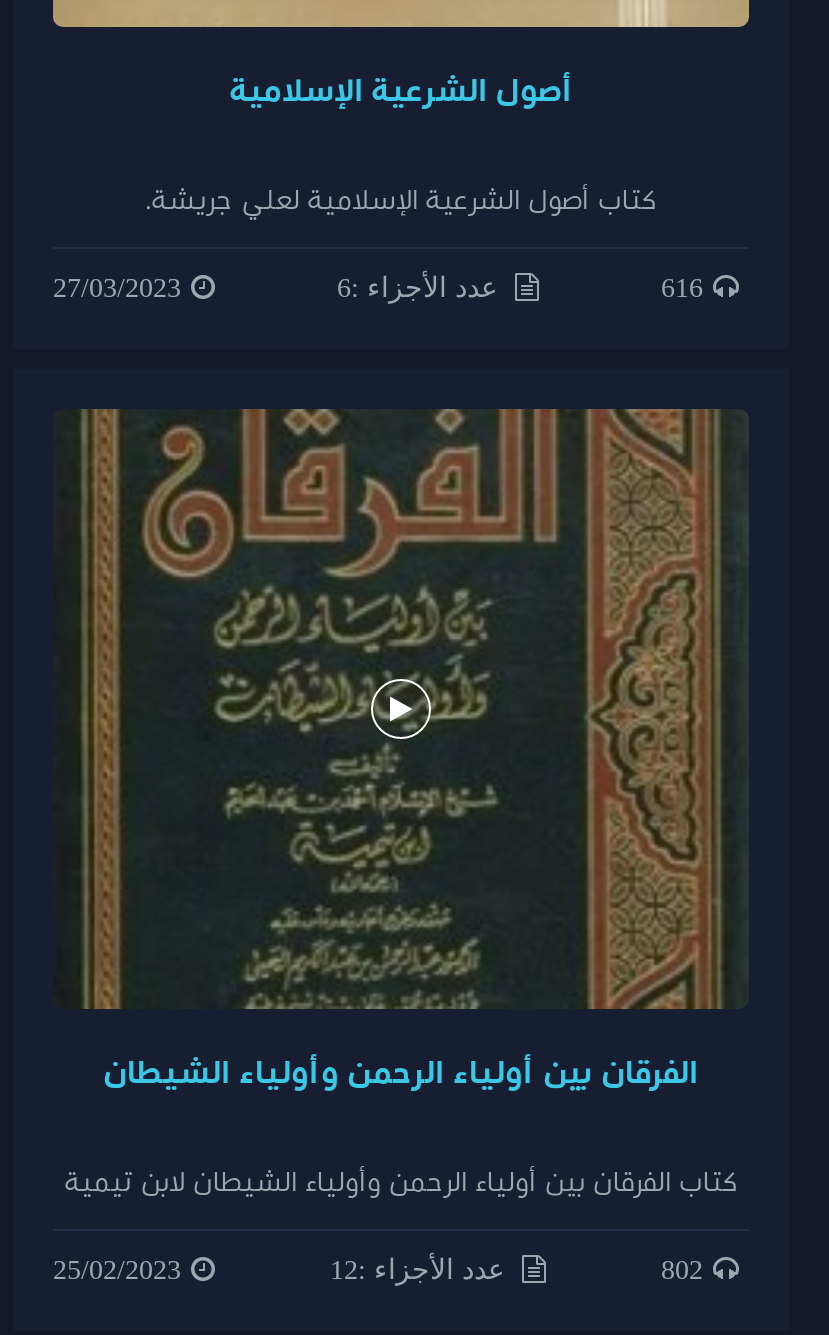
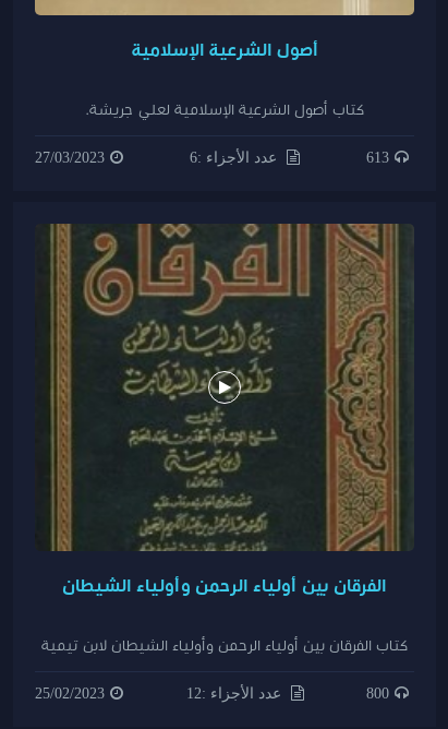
- 616
+ 613

- 802
+ 800
